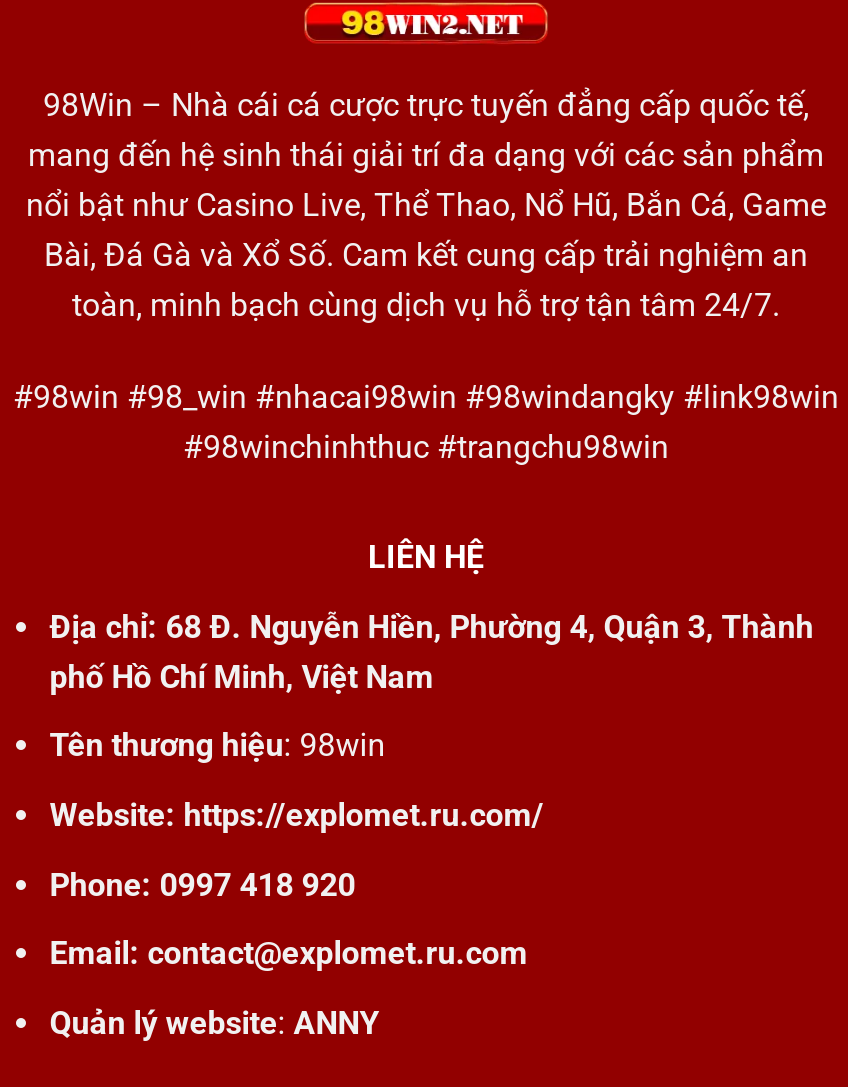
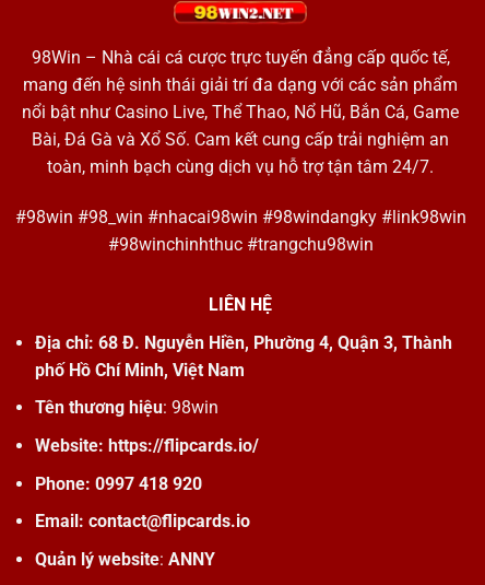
- Website: https://explomet.ru.com/
+ Website: https://flipcards.io/

- Email: contact@explomet.ru.com
+ Email: contact@flipcards.io
